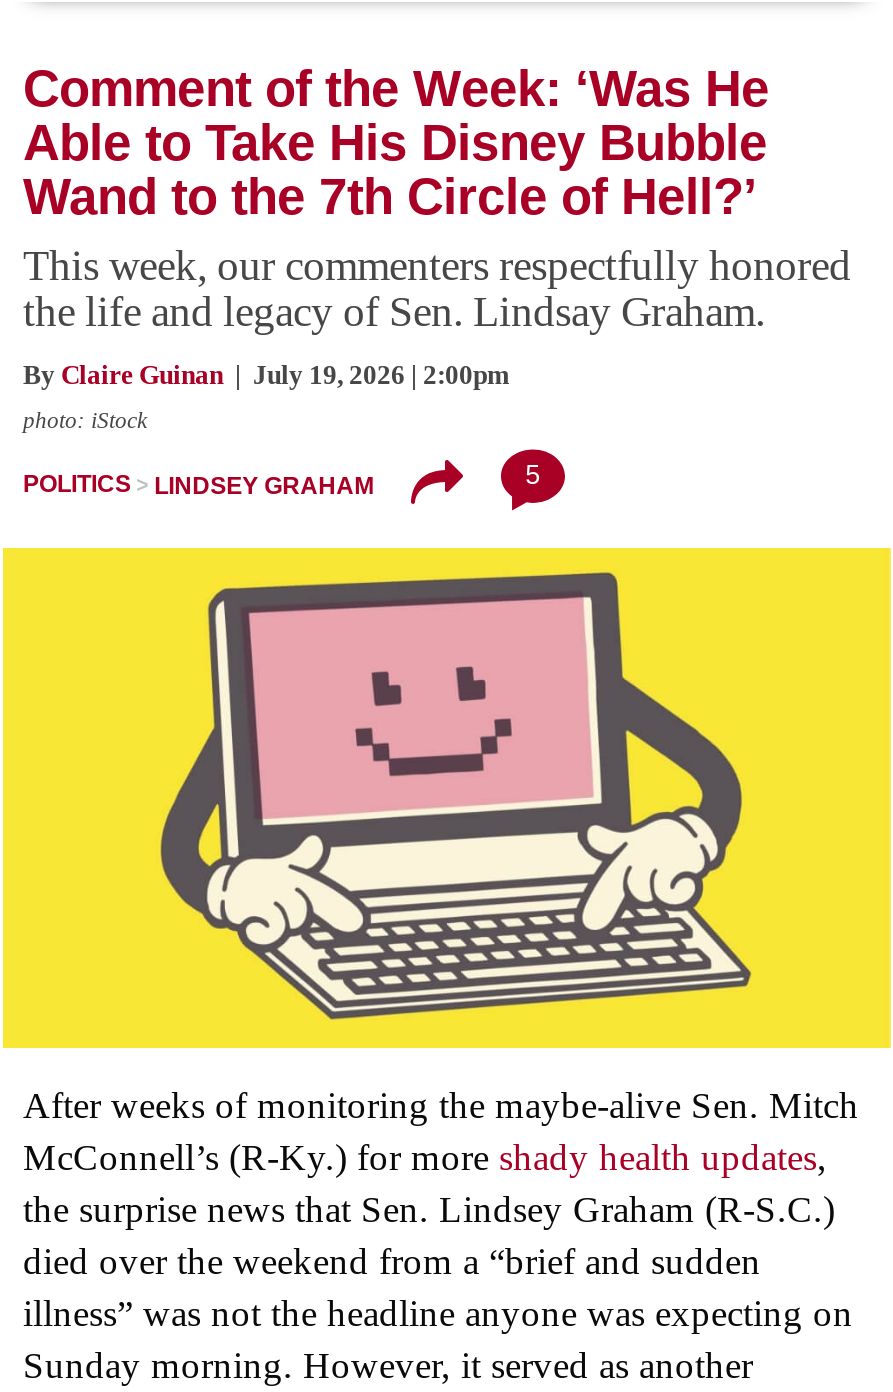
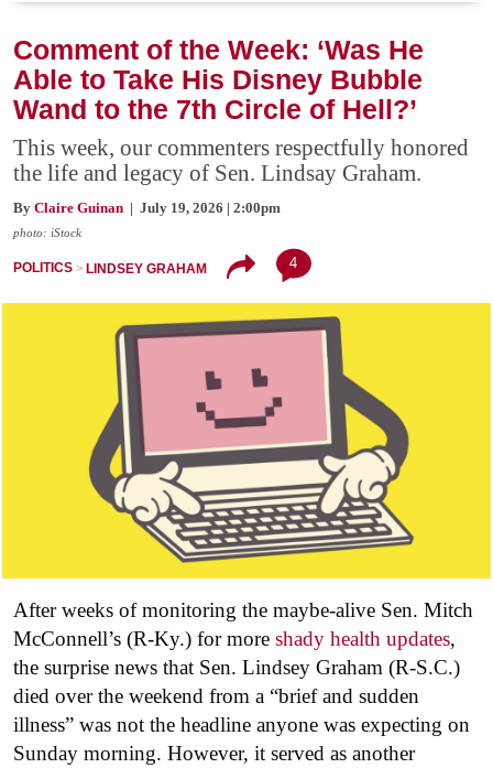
- 5
+ 4
